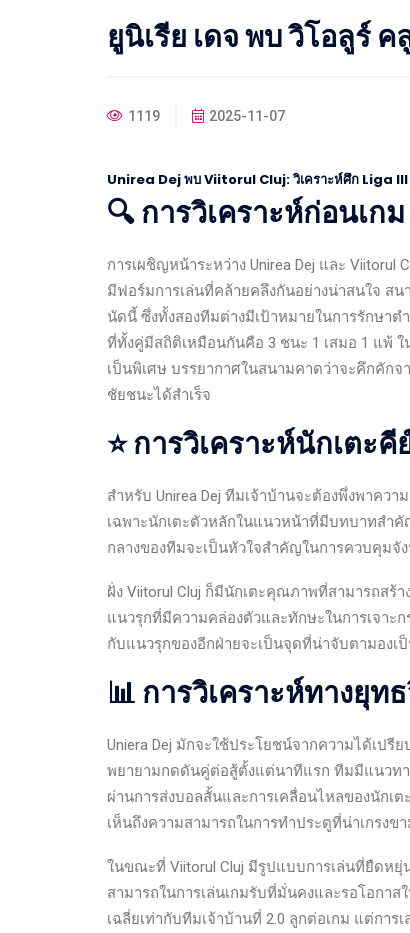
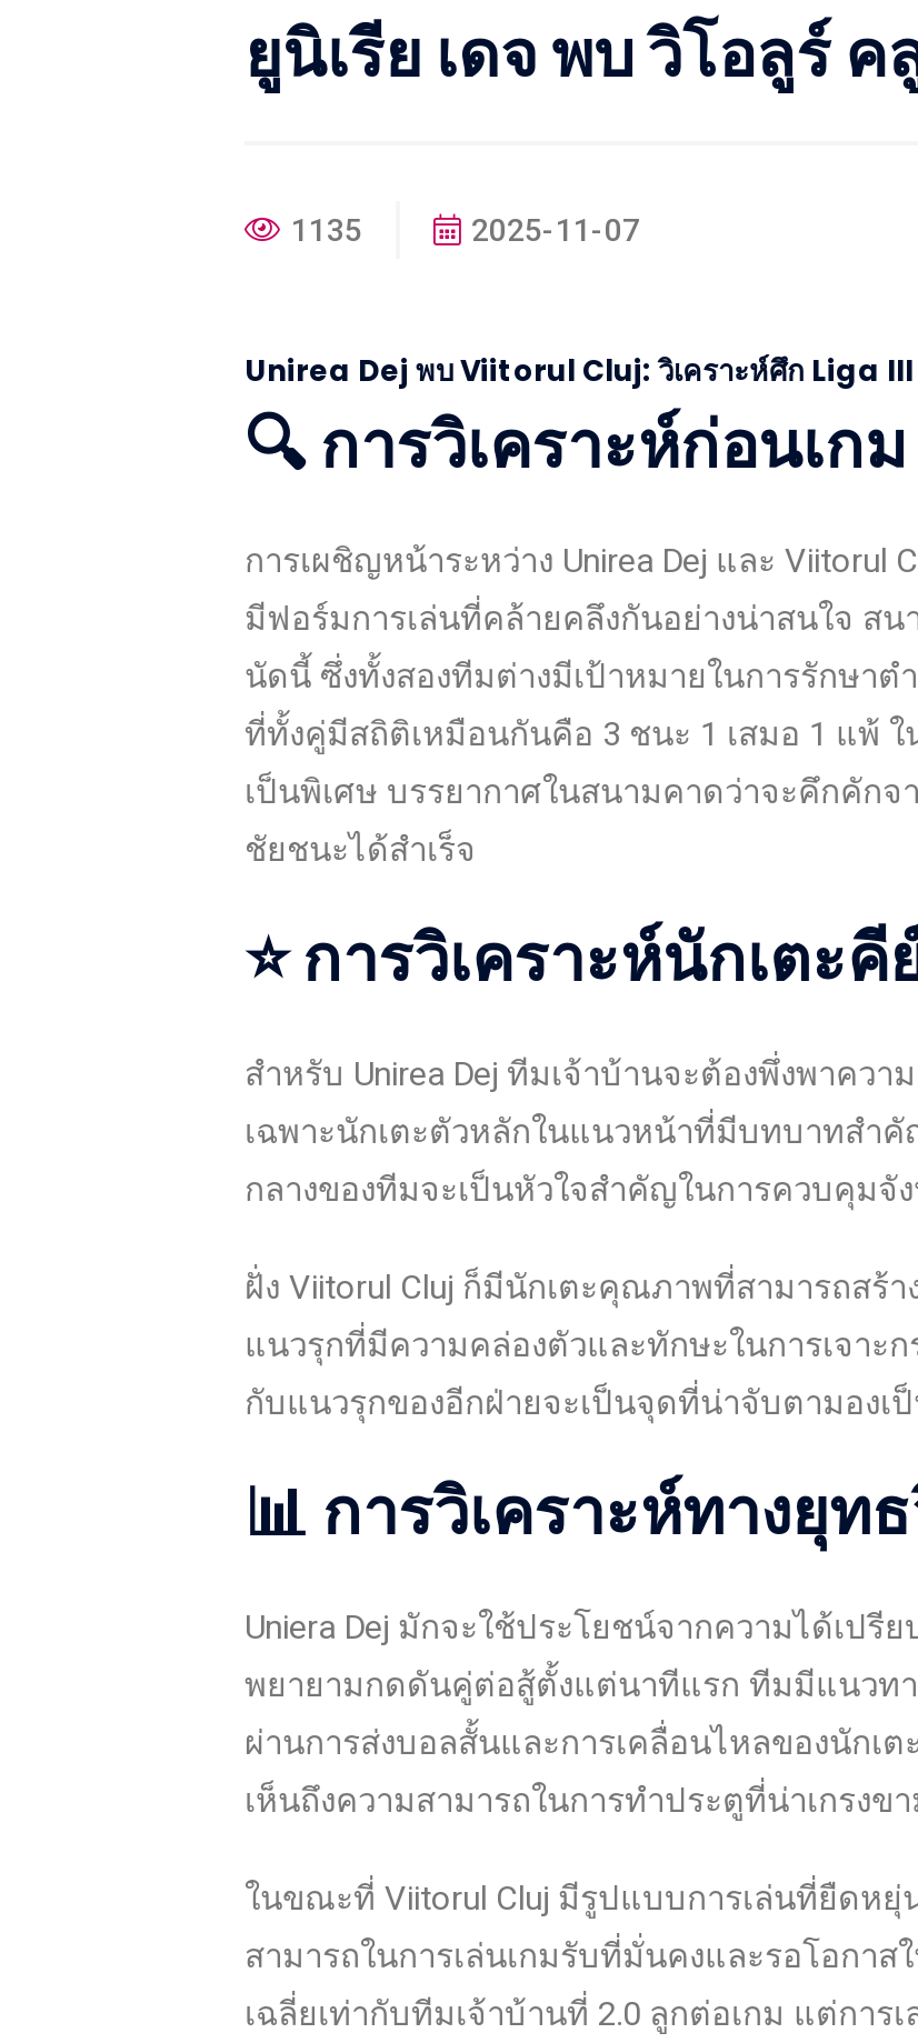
- 1119
+ 1135
